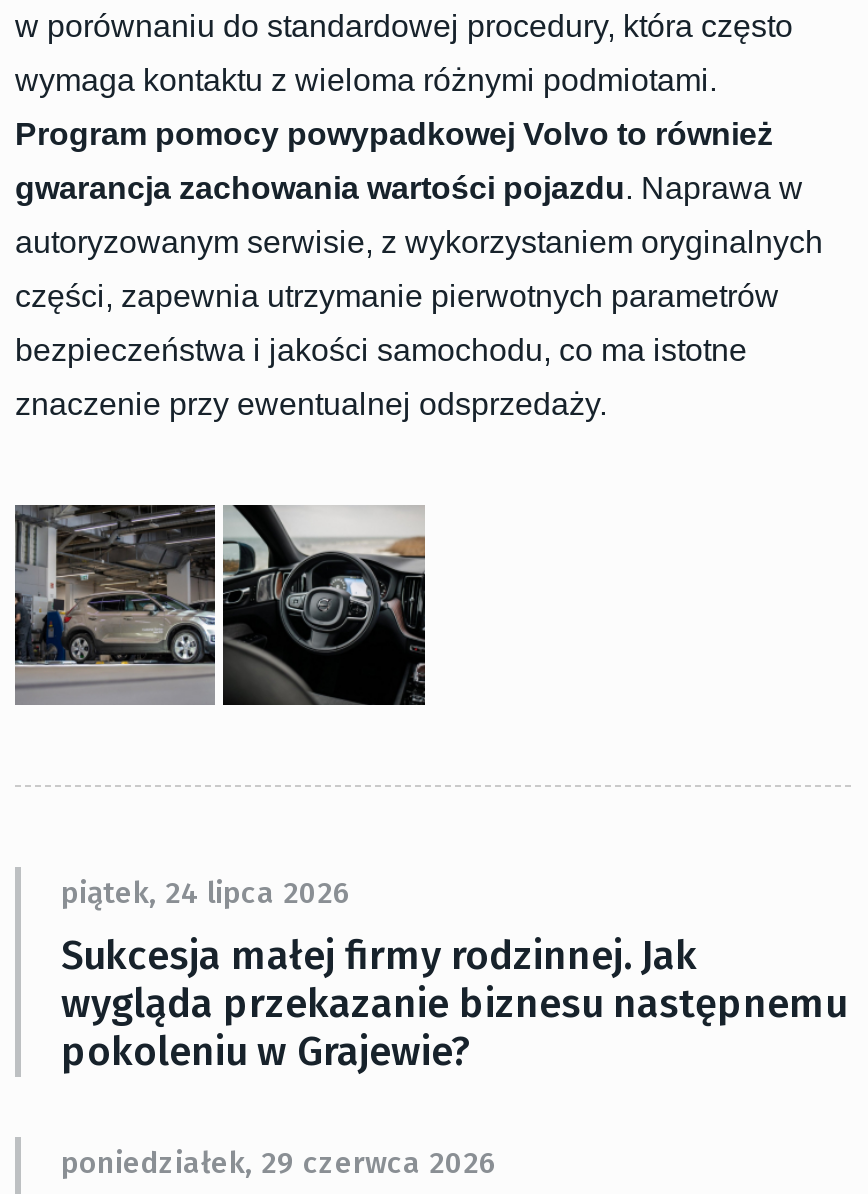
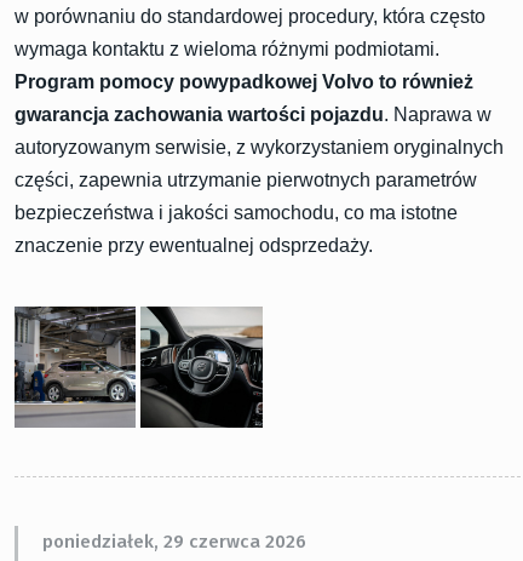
- piątek, 24 lipca 2026
- Sukcesja małej firmy rodzinnej. Jak
- wygląda przekazanie biznesu następnemu
- pokoleniu w Grajewie?
